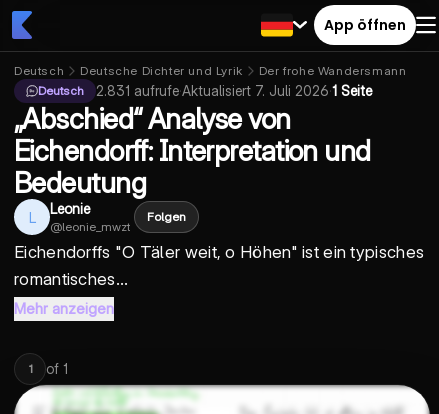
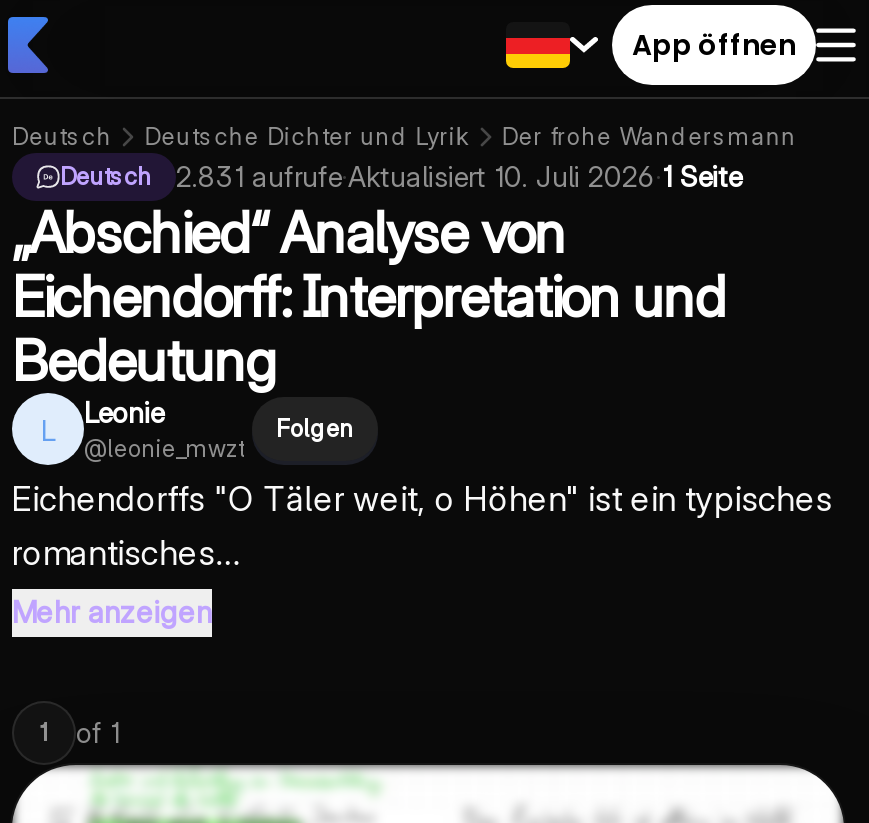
- 2.831 aufrufe · Aktualisiert 7. Juli 2026 · 1 Seite
+ 2.831 aufrufe · Aktualisiert 10. Juli 2026 · 1 Seite
